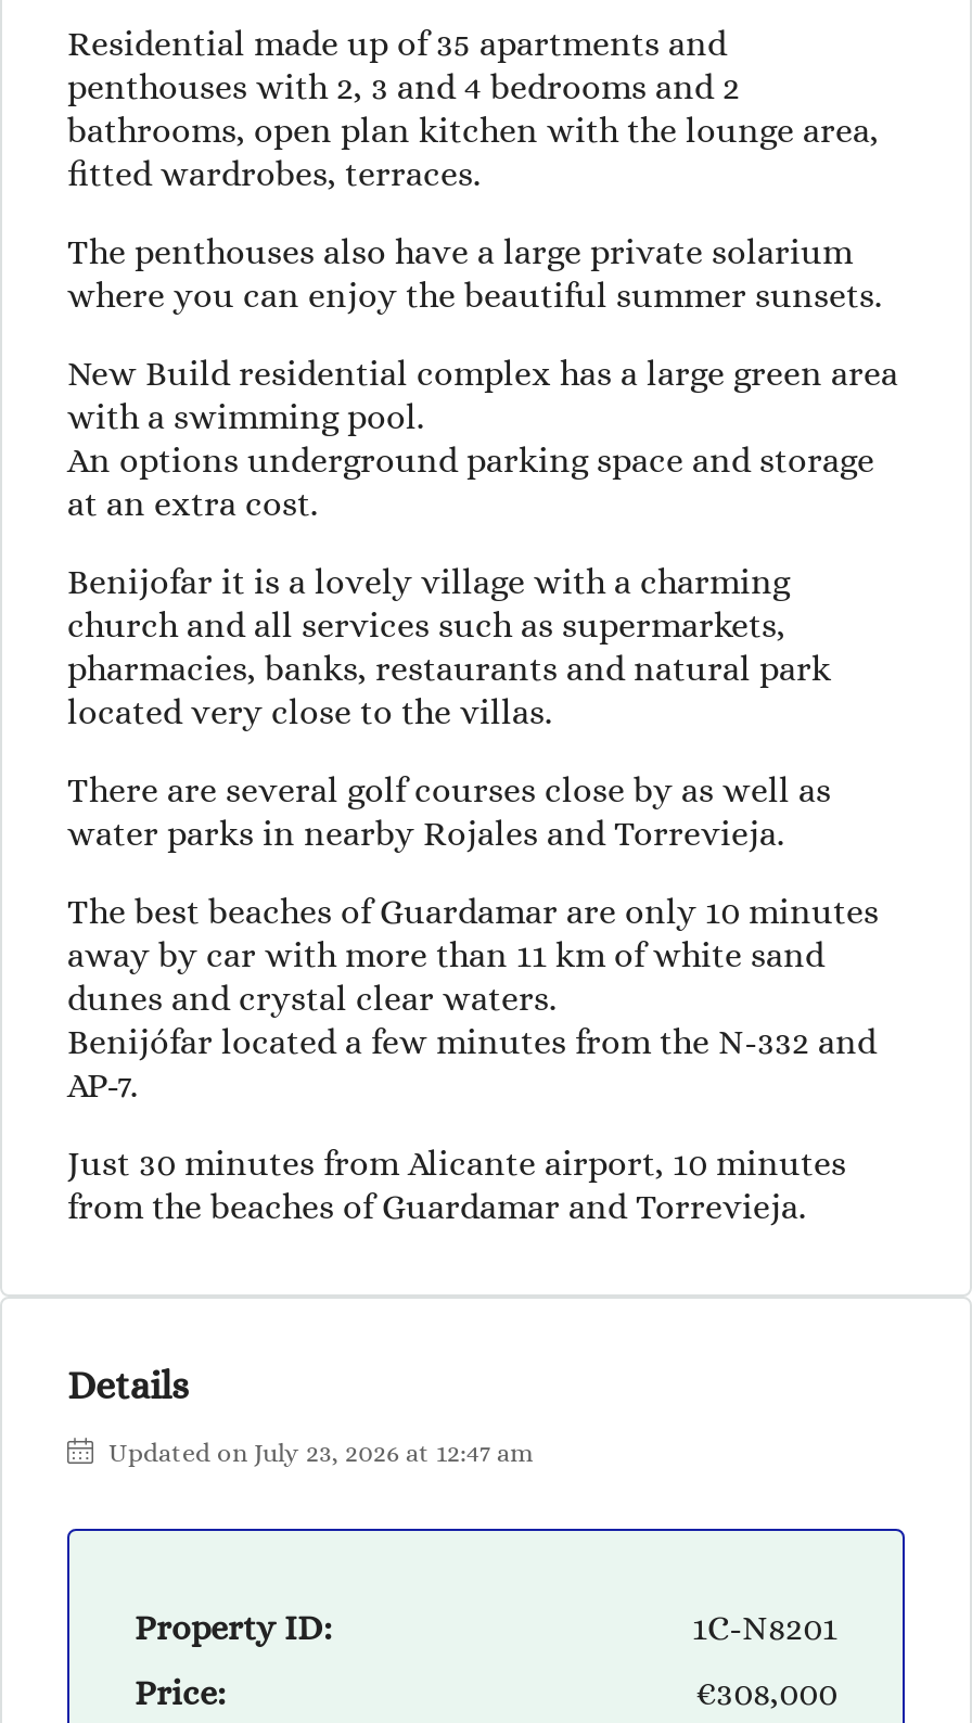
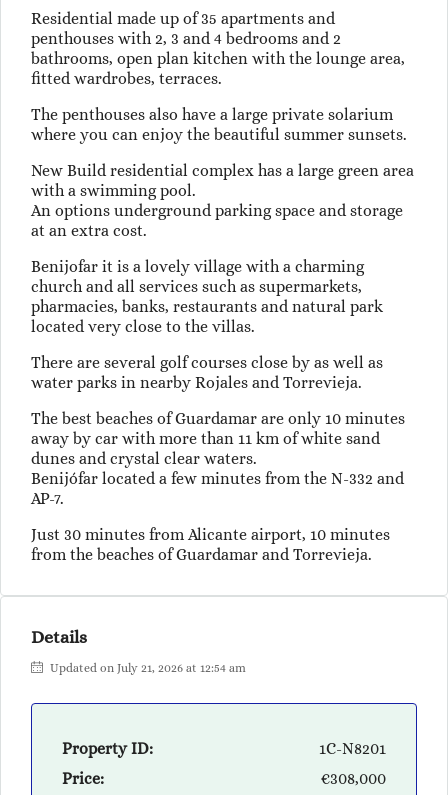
- Updated on July 23, 2026 at 12:47 am
+ Updated on July 21, 2026 at 12:54 am
